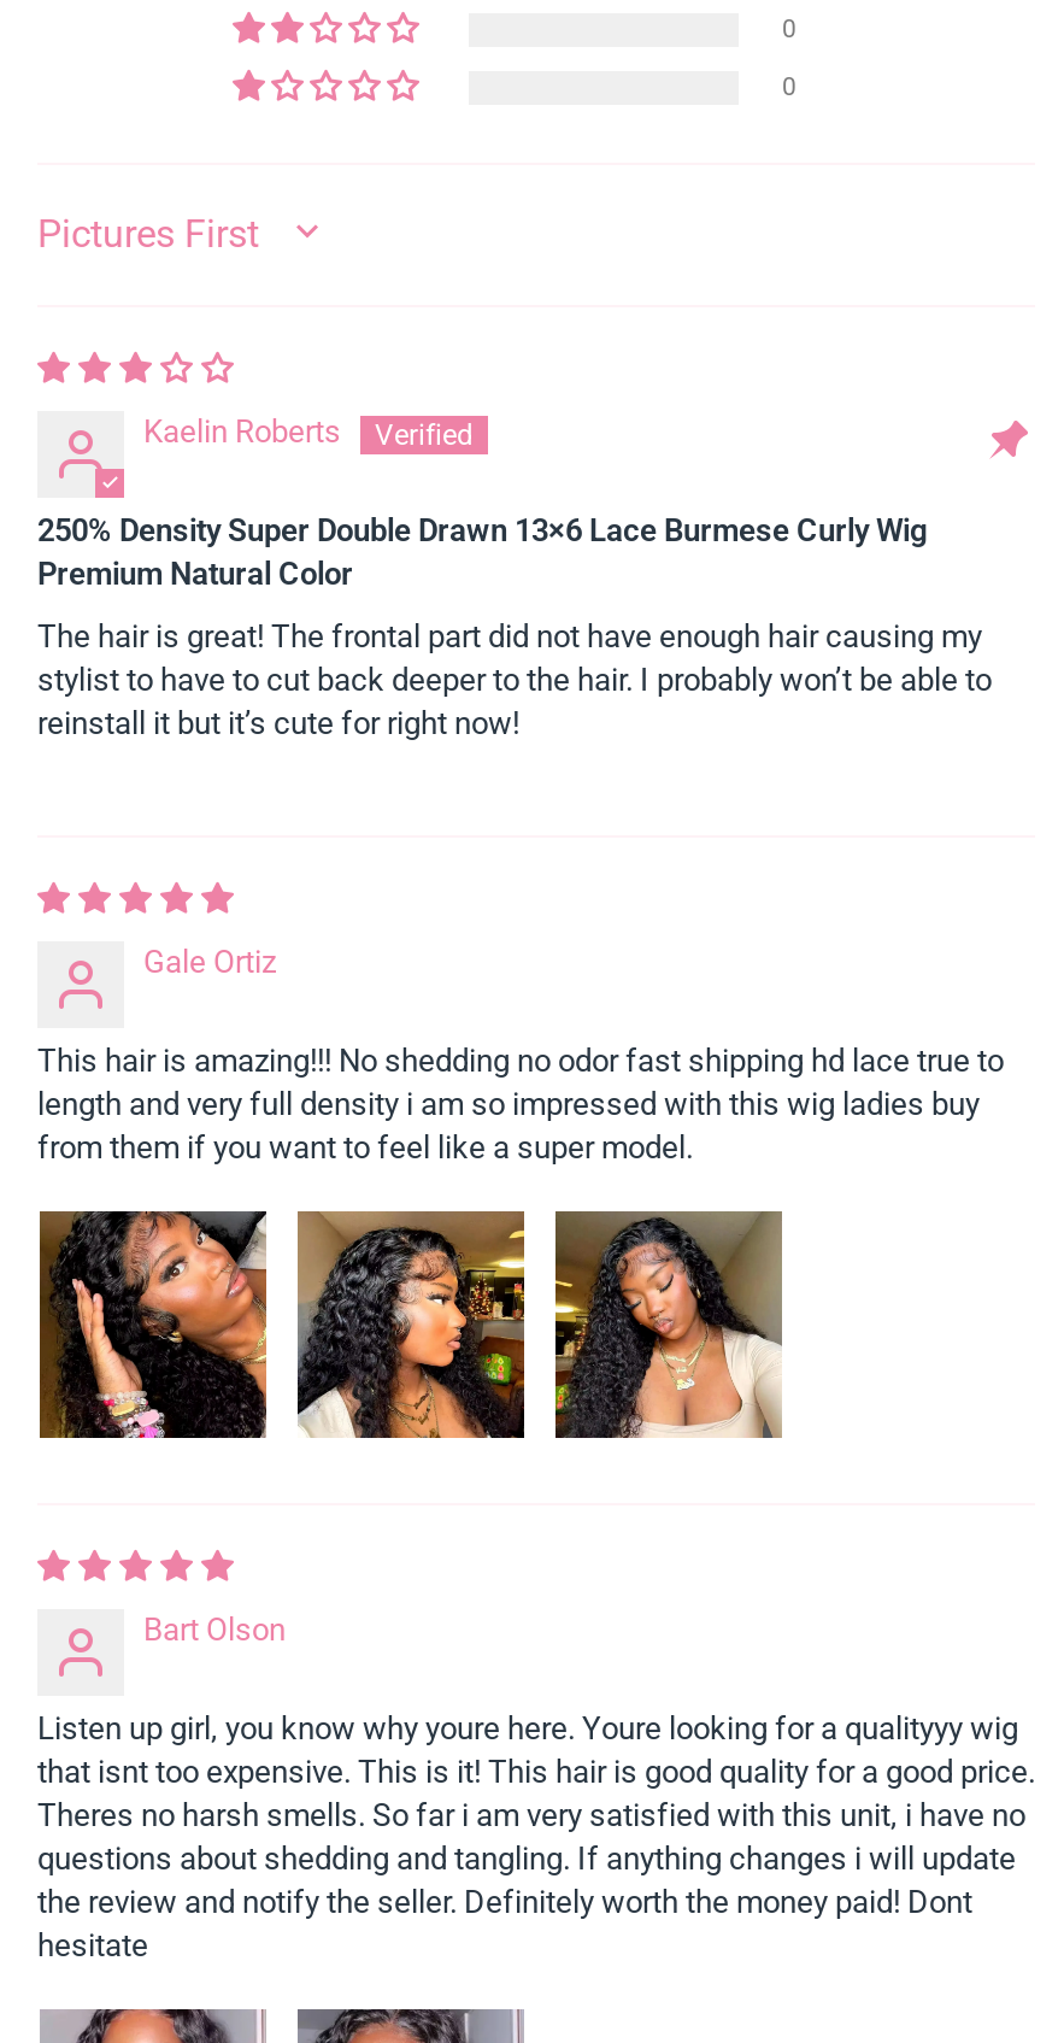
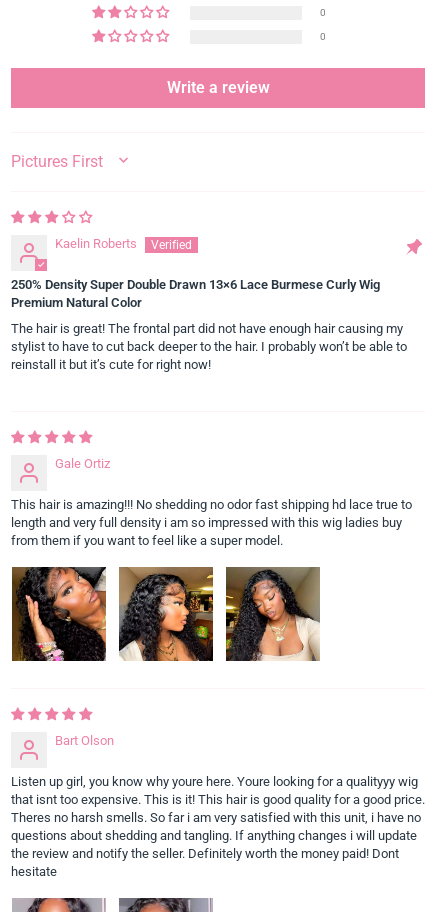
+ Write a review
